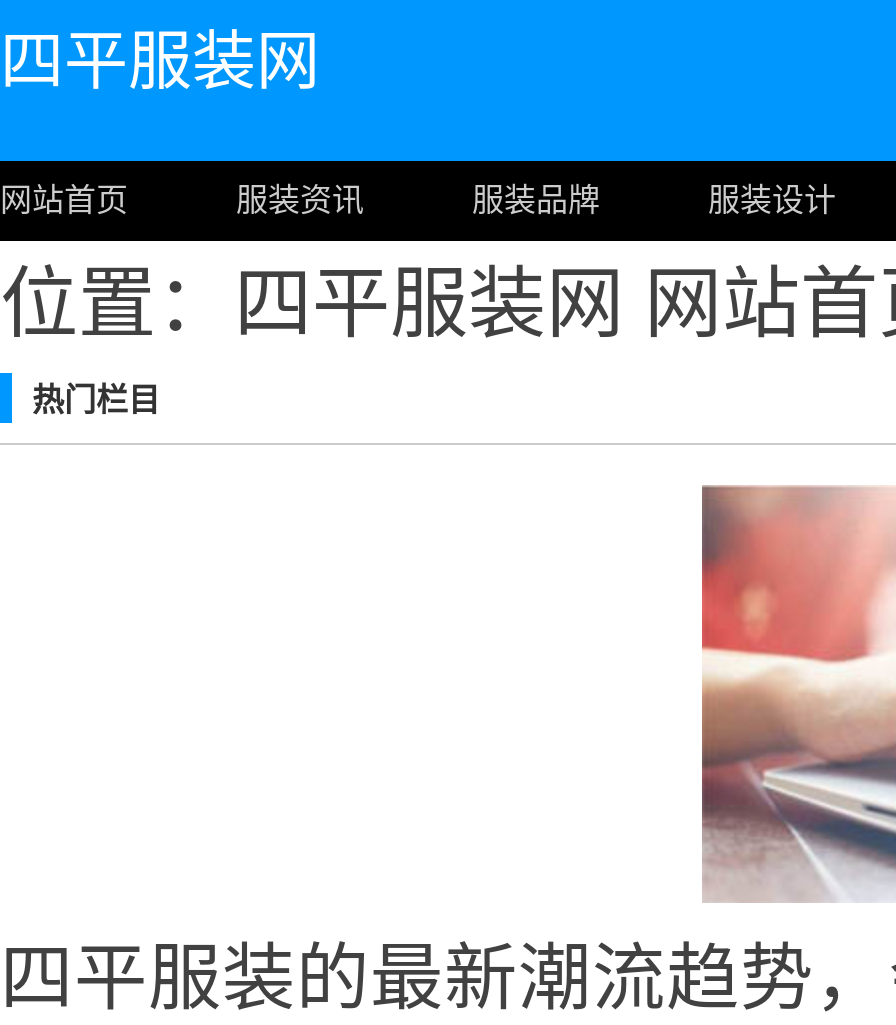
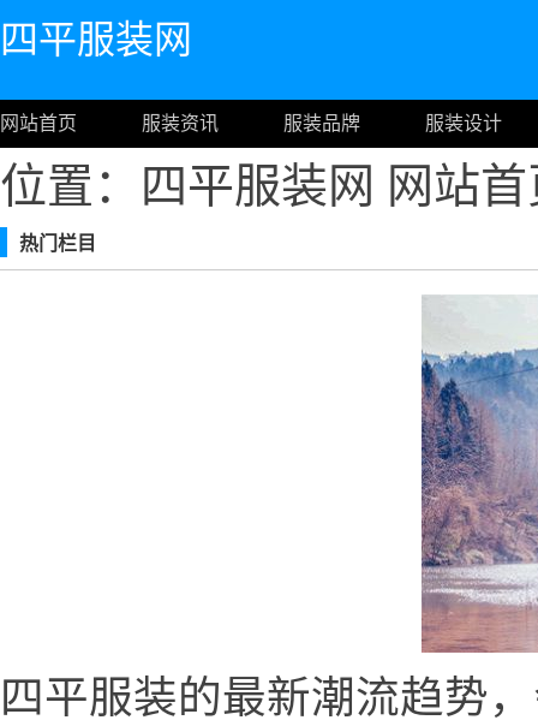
- [image]
+ [image]
